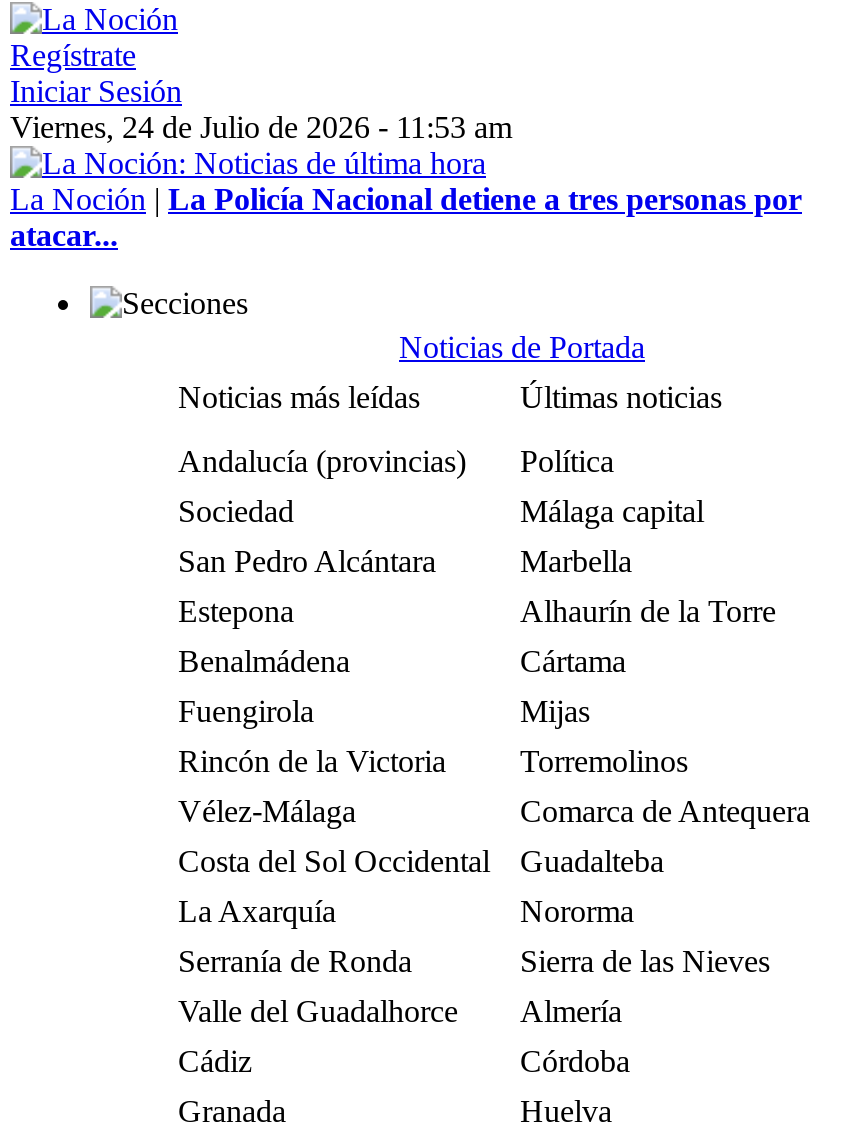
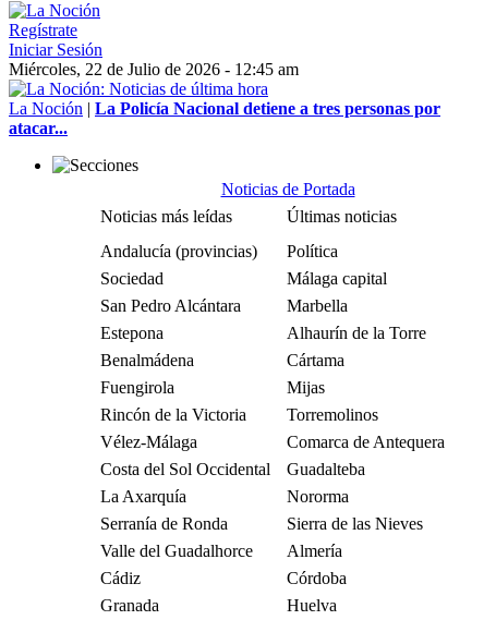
- Viernes, 24 de Julio de 2026 - 11:53 am
+ Miércoles, 22 de Julio de 2026 - 12:45 am
